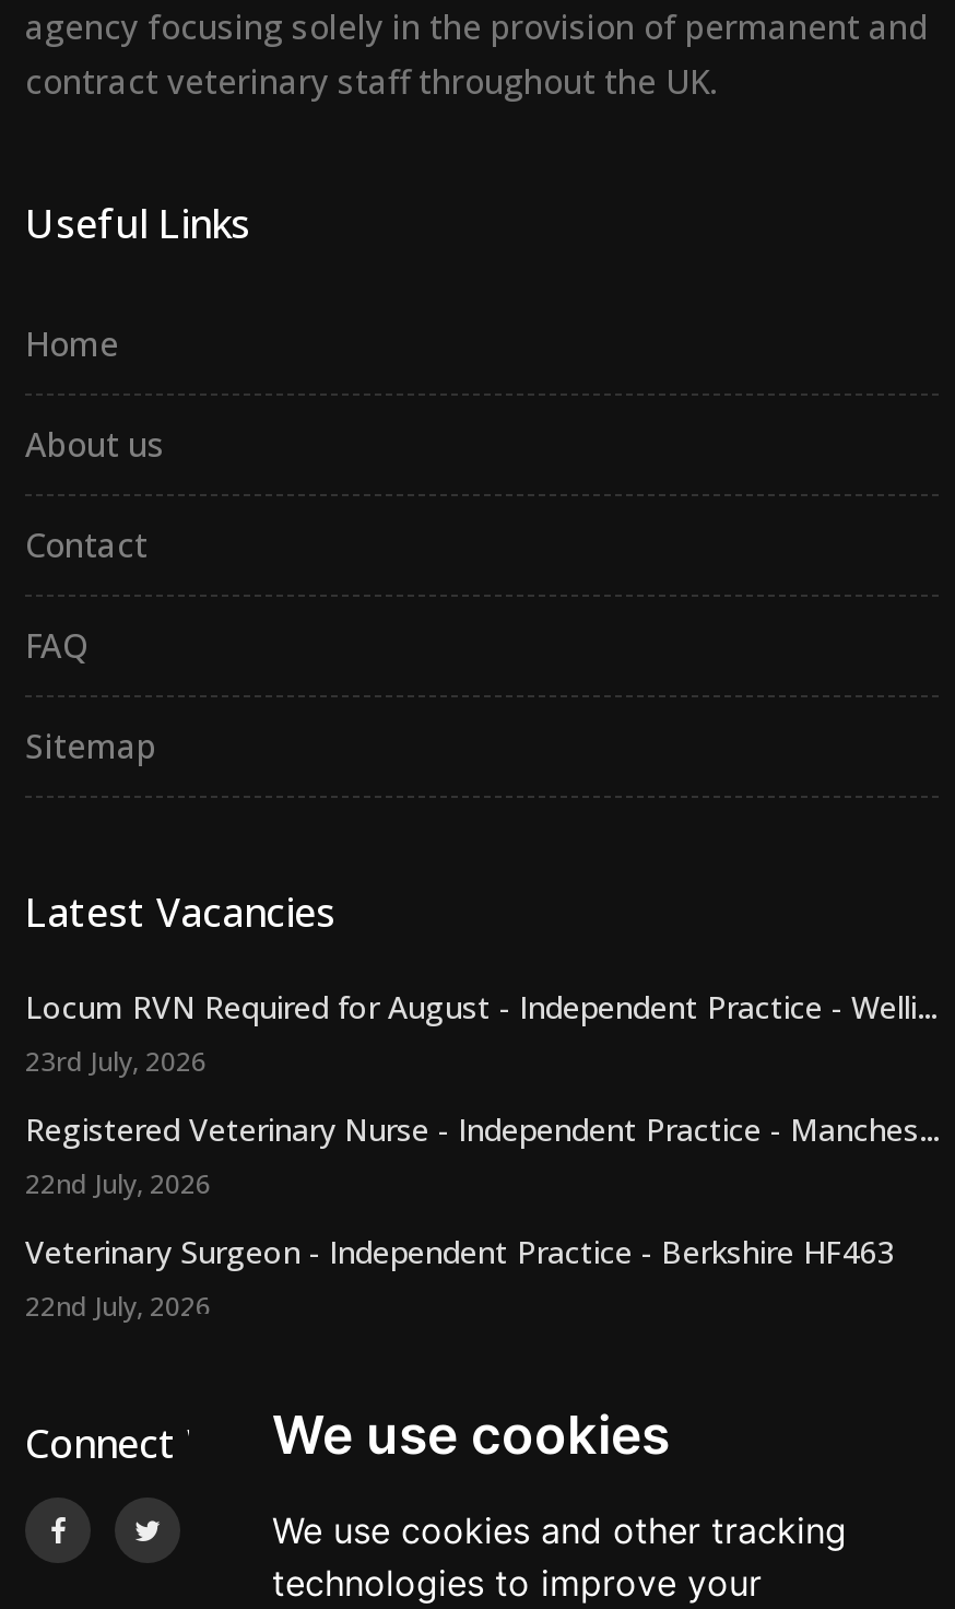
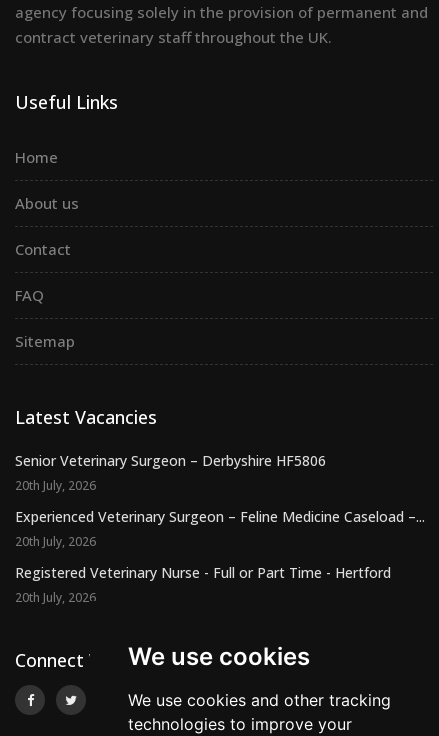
- Locum RVN Required for August - Independent Practice - Welli...
- 23rd July, 2026
+ Senior Veterinary Surgeon – Derbyshire HF5806
+ 20th July, 2026

- Registered Veterinary Nurse - Independent Practice - Manches...
- 22nd July, 2026
+ Experienced Veterinary Surgeon – Feline Medicine Caseload –...
+ 20th July, 2026

- Veterinary Surgeon - Independent Practice - Berkshire HF463
- 22nd July, 2026
+ Registered Veterinary Nurse - Full or Part Time - Hertford
+ 20th July, 2026
